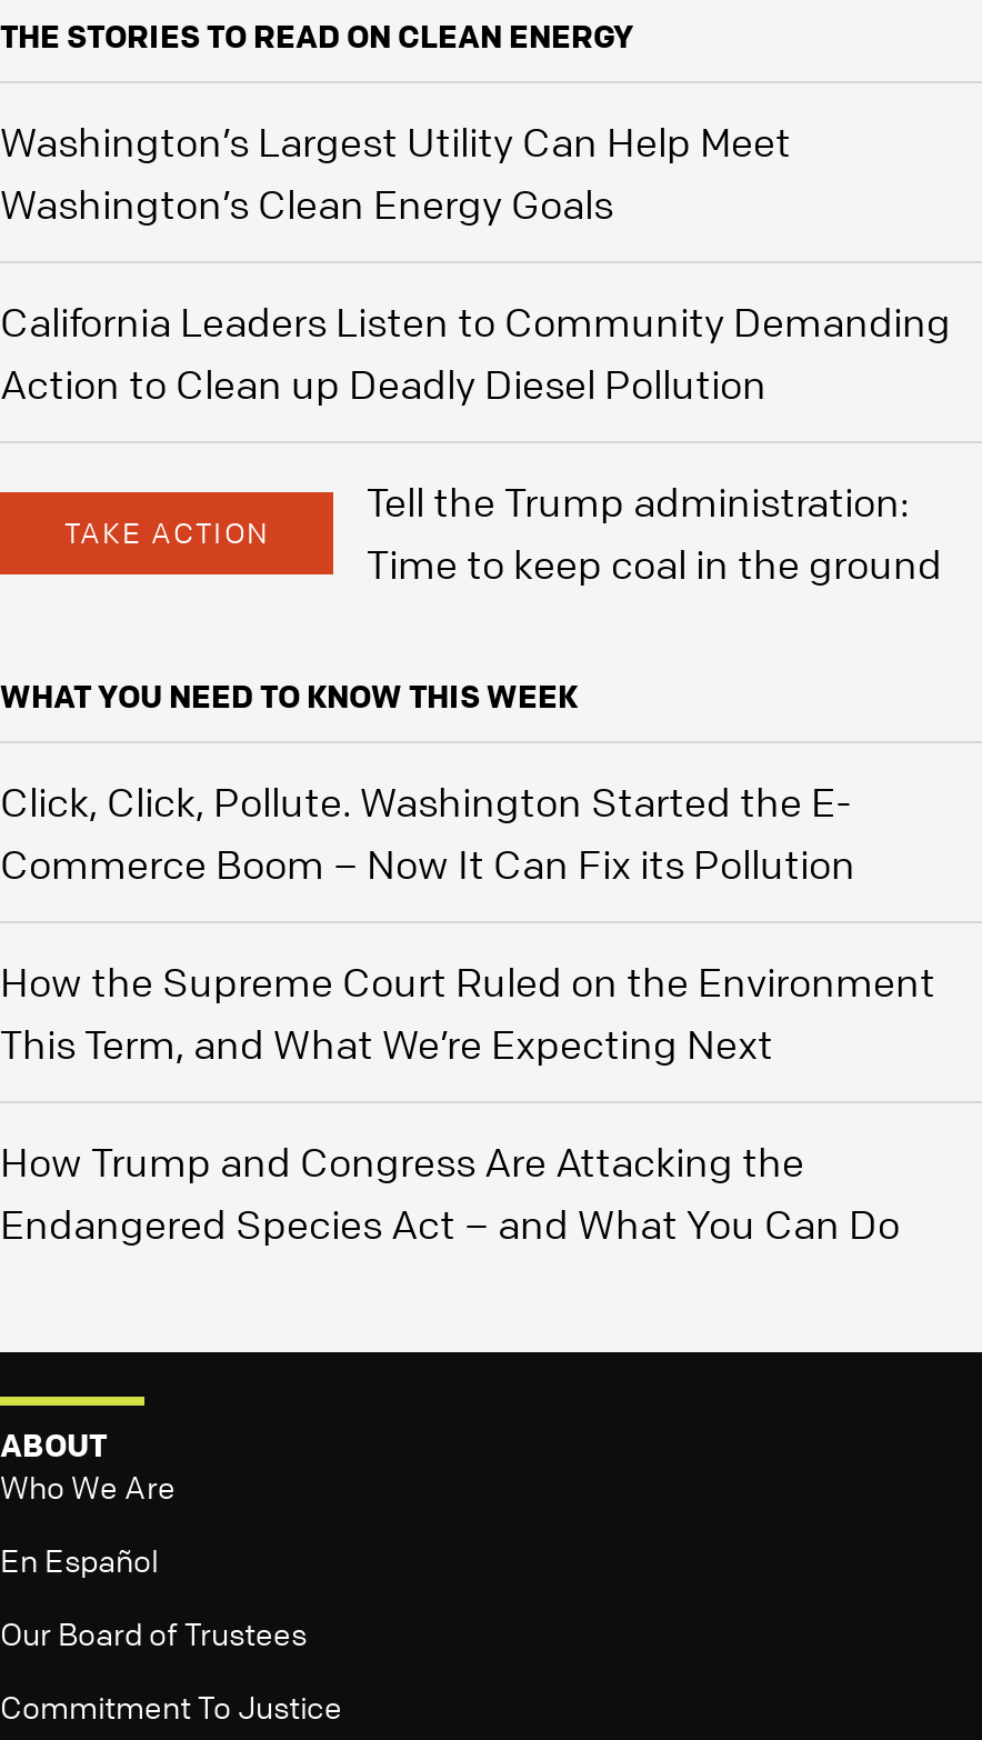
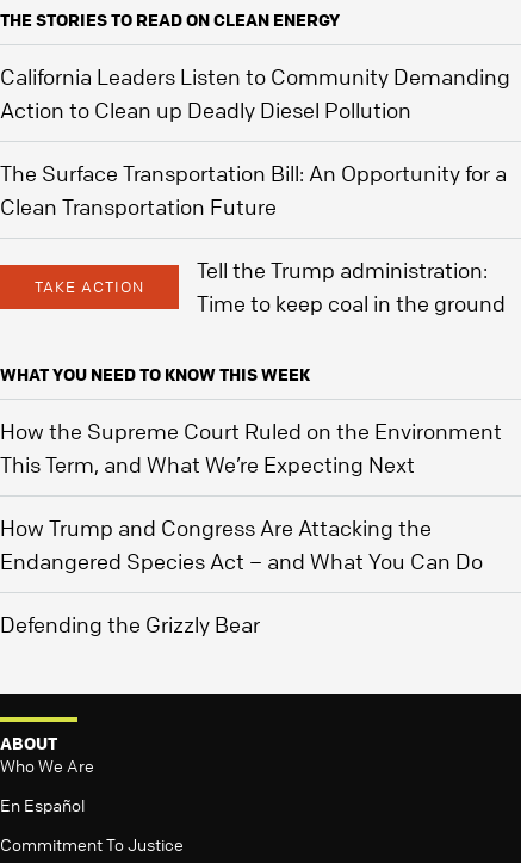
- Washington’s Largest Utility Can Help Meet
- Washington’s Clean Energy Goals

moved up: California Leaders Listen to Community Demanding | Action to Clean up Deadly Diesel Pollution

+ The Surface Transportation Bill: An Opportunity for a
+ Clean Transportation Future

- Click, Click, Pollute. Washington Started the E-
- Commerce Boom – Now It Can Fix its Pollution

moved up: How the Supreme Court Ruled on the Environment | This Term, and What We’re Expecting Next | How Trump and Congress Are Attacking the | Endangered Species Act – and What You Can Do

+ Defending the Grizzly Bear

- Our Board of Trustees
